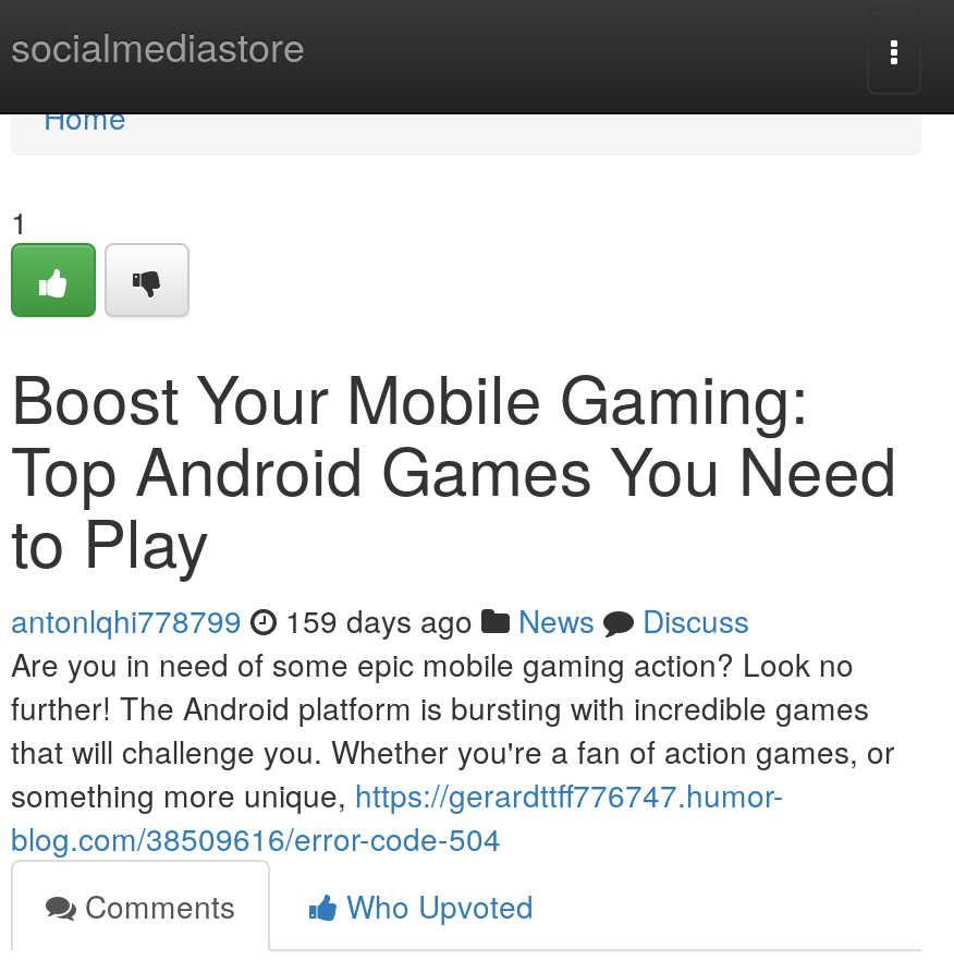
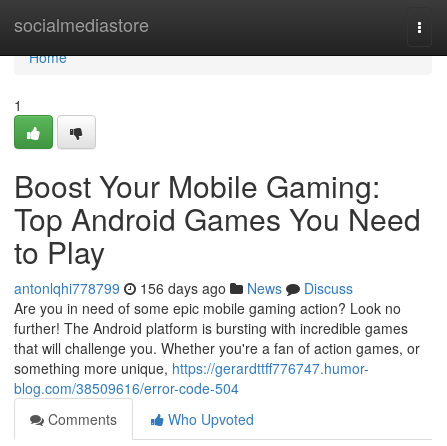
- antonlqhi778799 159 days ago News Discuss
+ antonlqhi778799 156 days ago News Discuss
